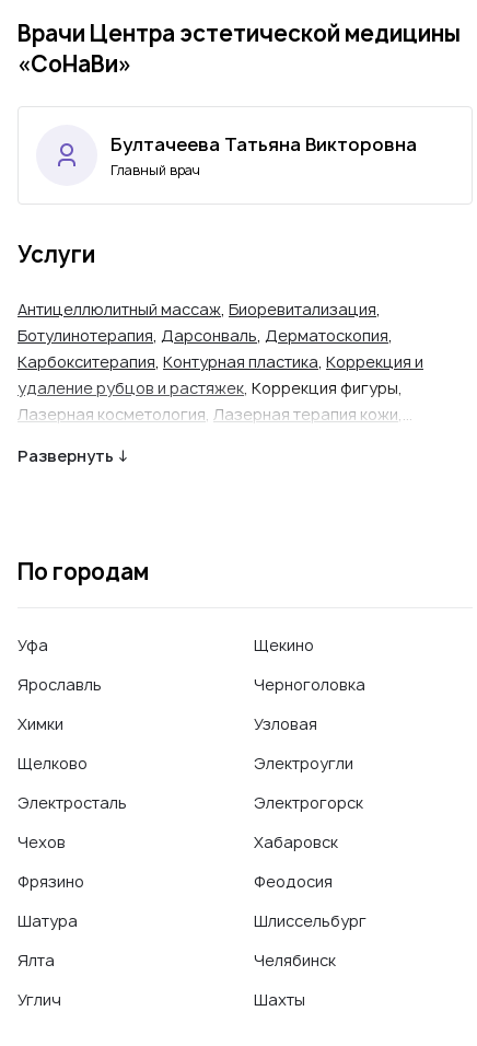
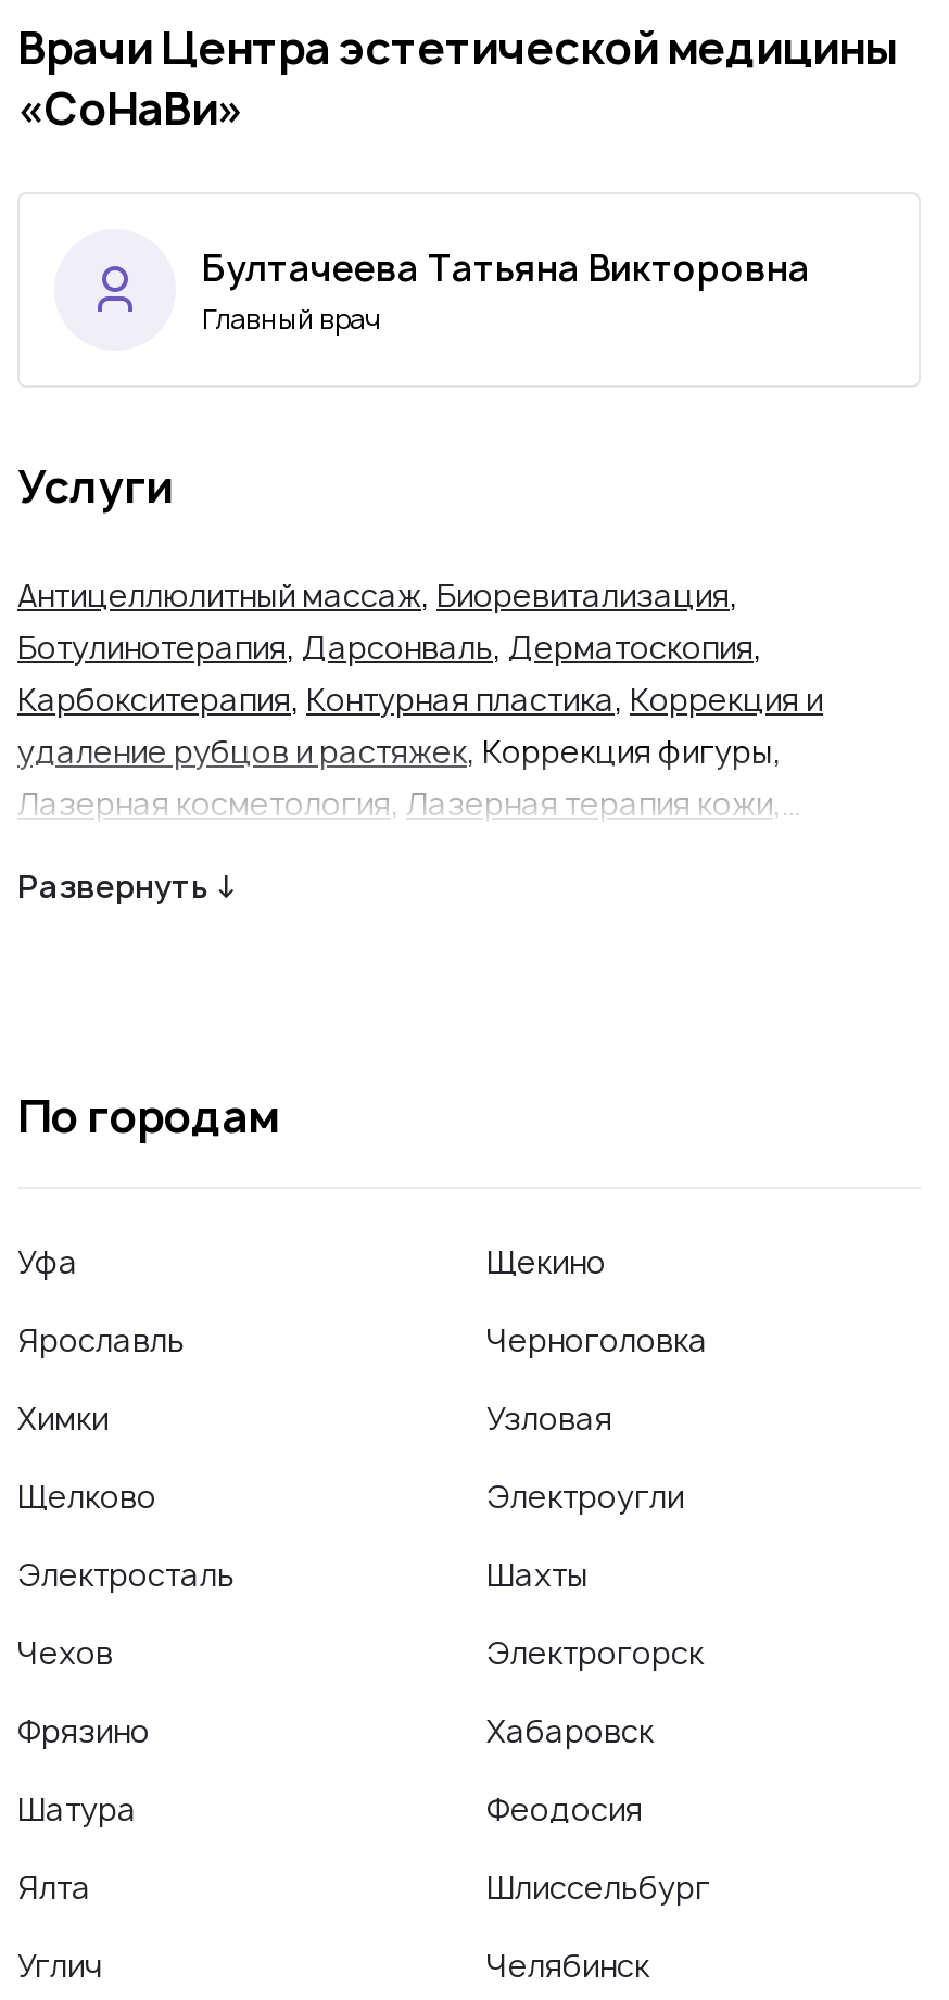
moved down: Электрогорск | Хабаровск | Феодосия | Шлиссельбург | Челябинск

moved up: Шахты
